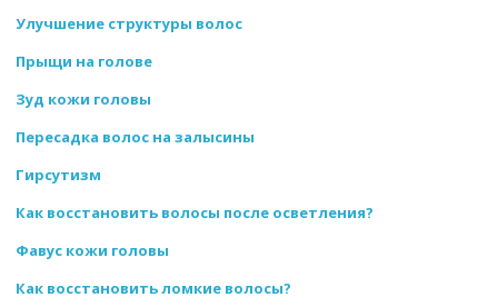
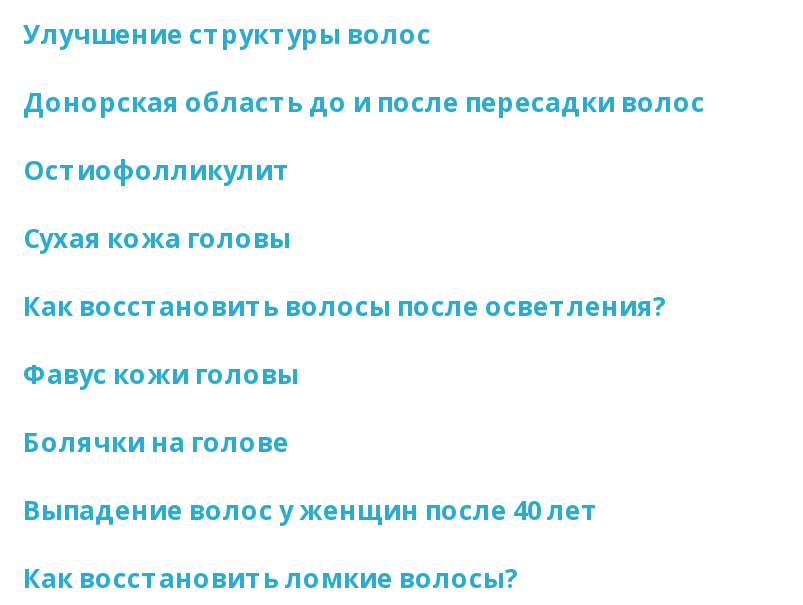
- Прыщи на голове
- Зуд кожи головы
- Пересадка волос на залысины
- Гирсутизм
+ Донорская область до и после пересадки волос
+ Остиофолликулит
+ Сухая кожа головы

moved up: Как восстановить волосы после осветления? | Фавус кожи головы

+ Болячки на голове
+ Выпадение волос у женщин после 40 лет
